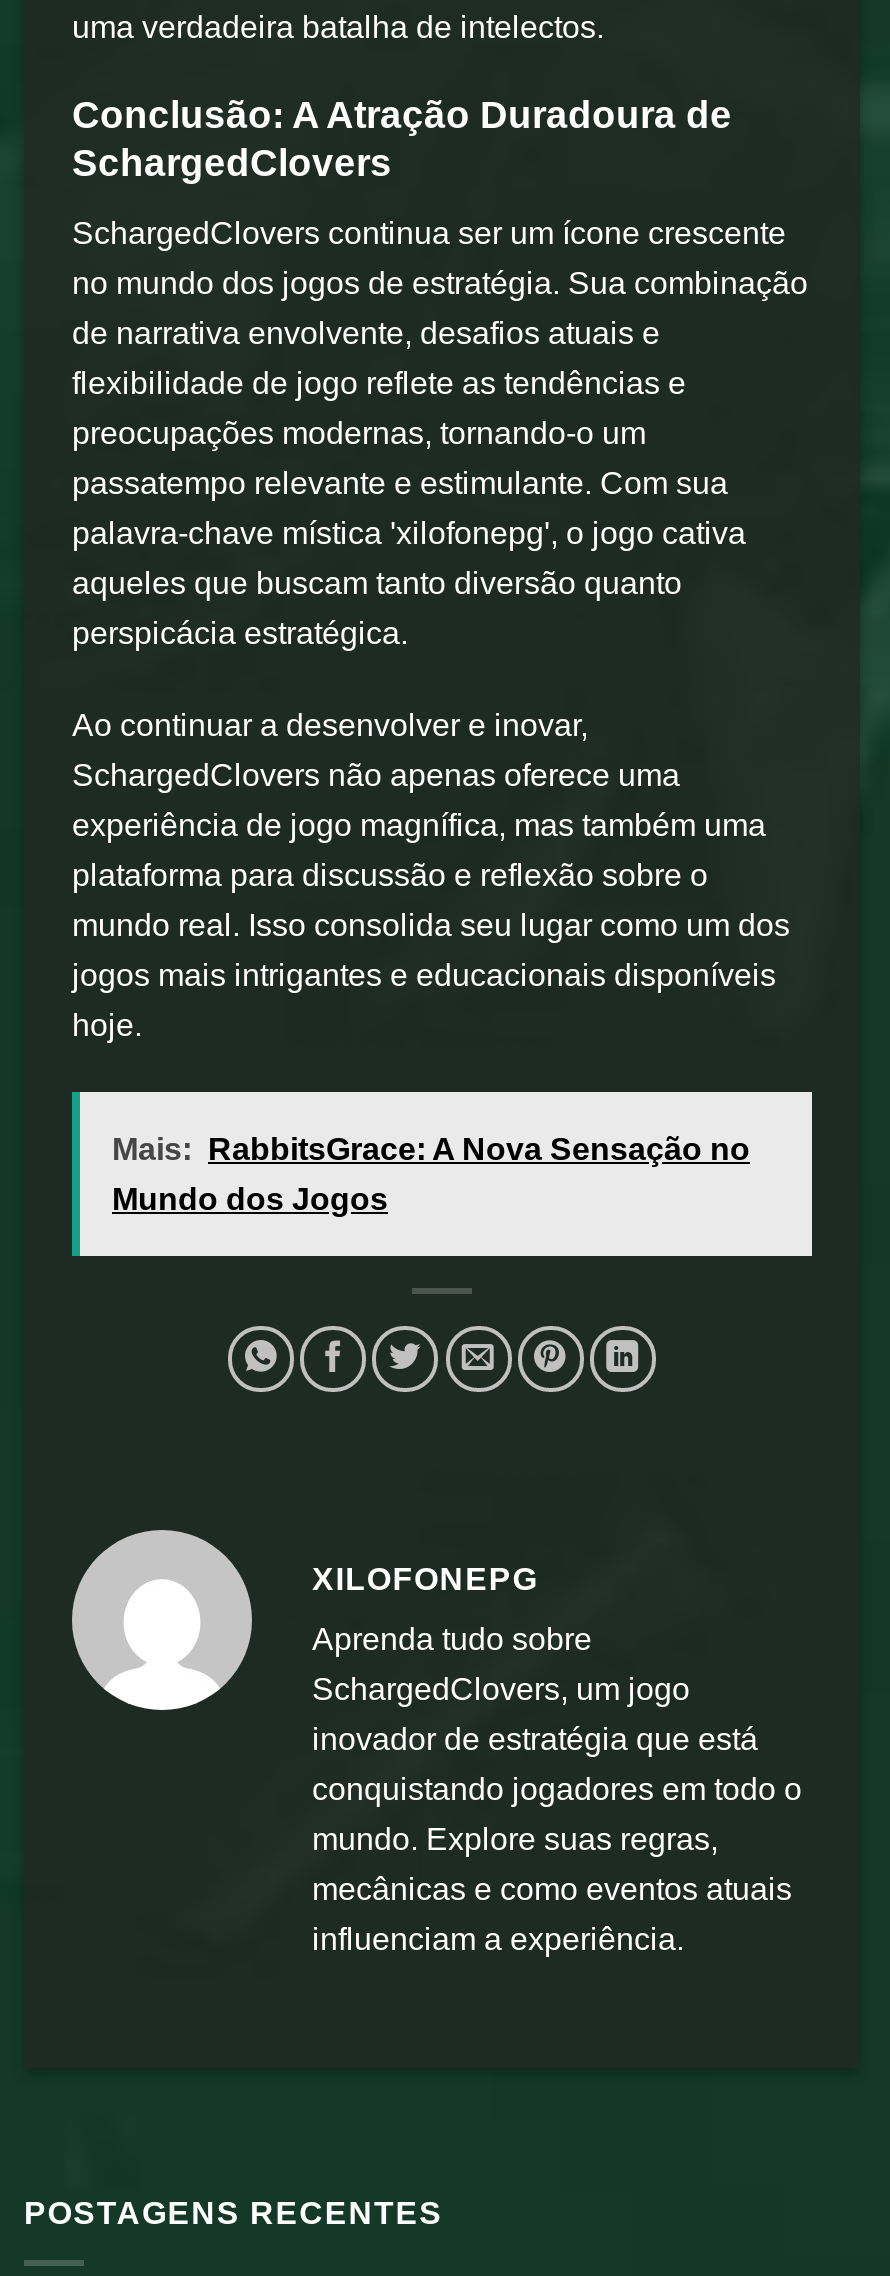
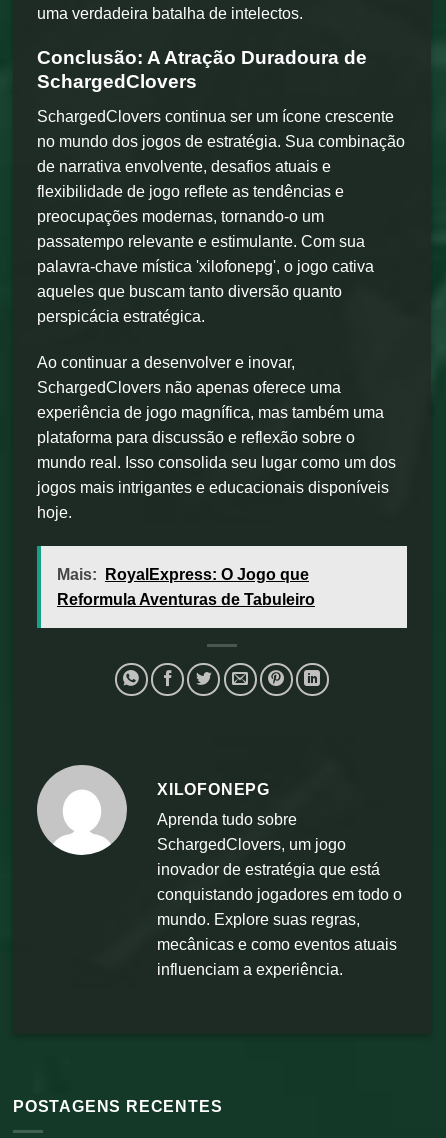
- Mais: RabbitsGrace: A Nova Sensação no
+ Mais: RoyalExpress: O Jogo que

- Mundo dos Jogos
+ Reformula Aventuras de Tabuleiro
